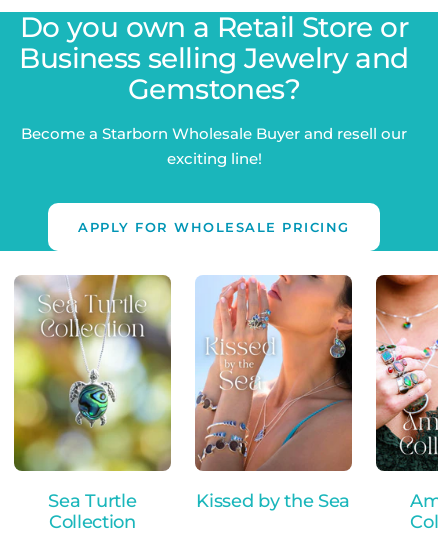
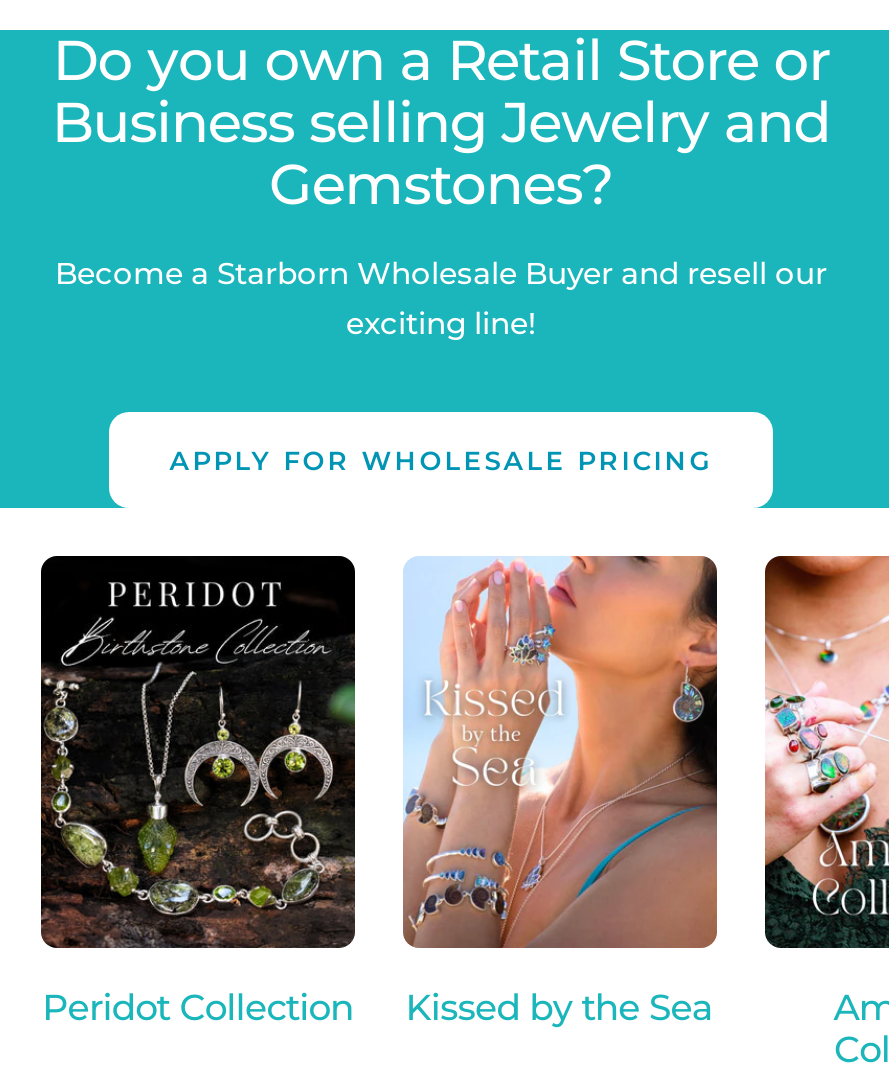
- [image]
- Sea Turtle
- Collection
+ [image]
+ Peridot Collection
